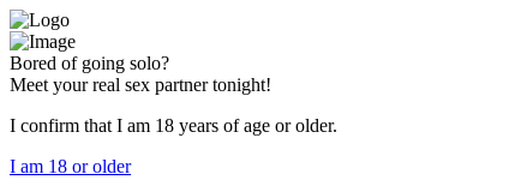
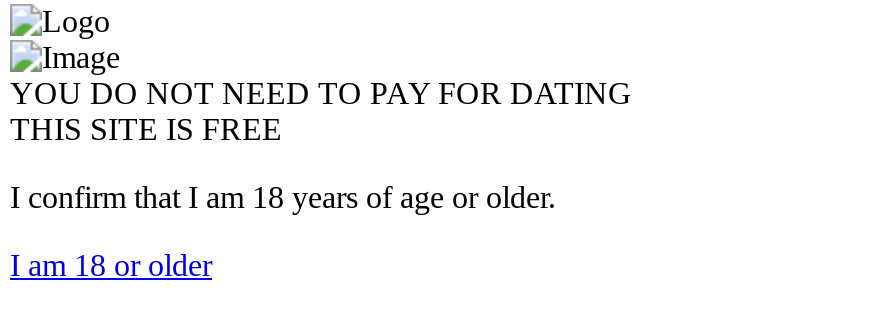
- Bored of going solo?
- Meet your real sex partner tonight!
+ YOU DO NOT NEED TO PAY FOR DATING
+ THIS SITE IS FREE
